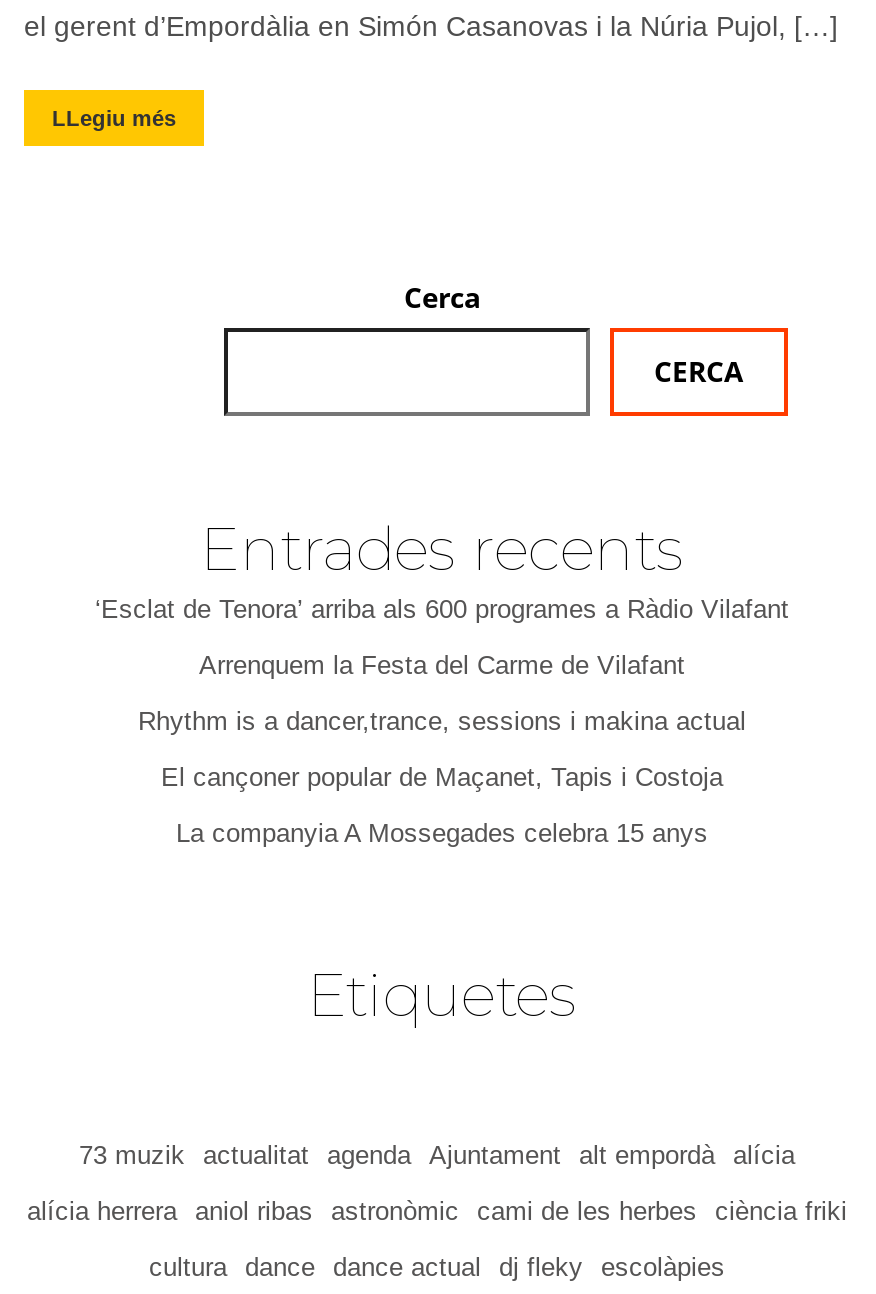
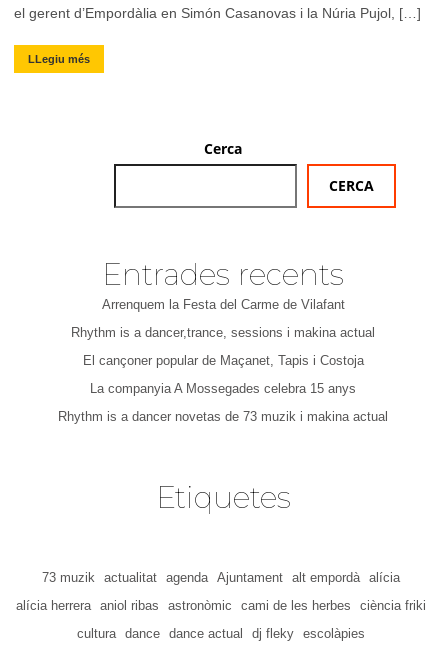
- ‘Esclat de Tenora’ arriba als 600 programes a Ràdio Vilafant

moved up: Arrenquem la Festa del Carme de Vilafant | Rhythm is a dancer,trance, sessions i makina actual | El cançoner popular de Maçanet, Tapis i Costoja | La companyia A Mossegades celebra 15 anys

+ Rhythm is a dancer novetas de 73 muzik i makina actual
